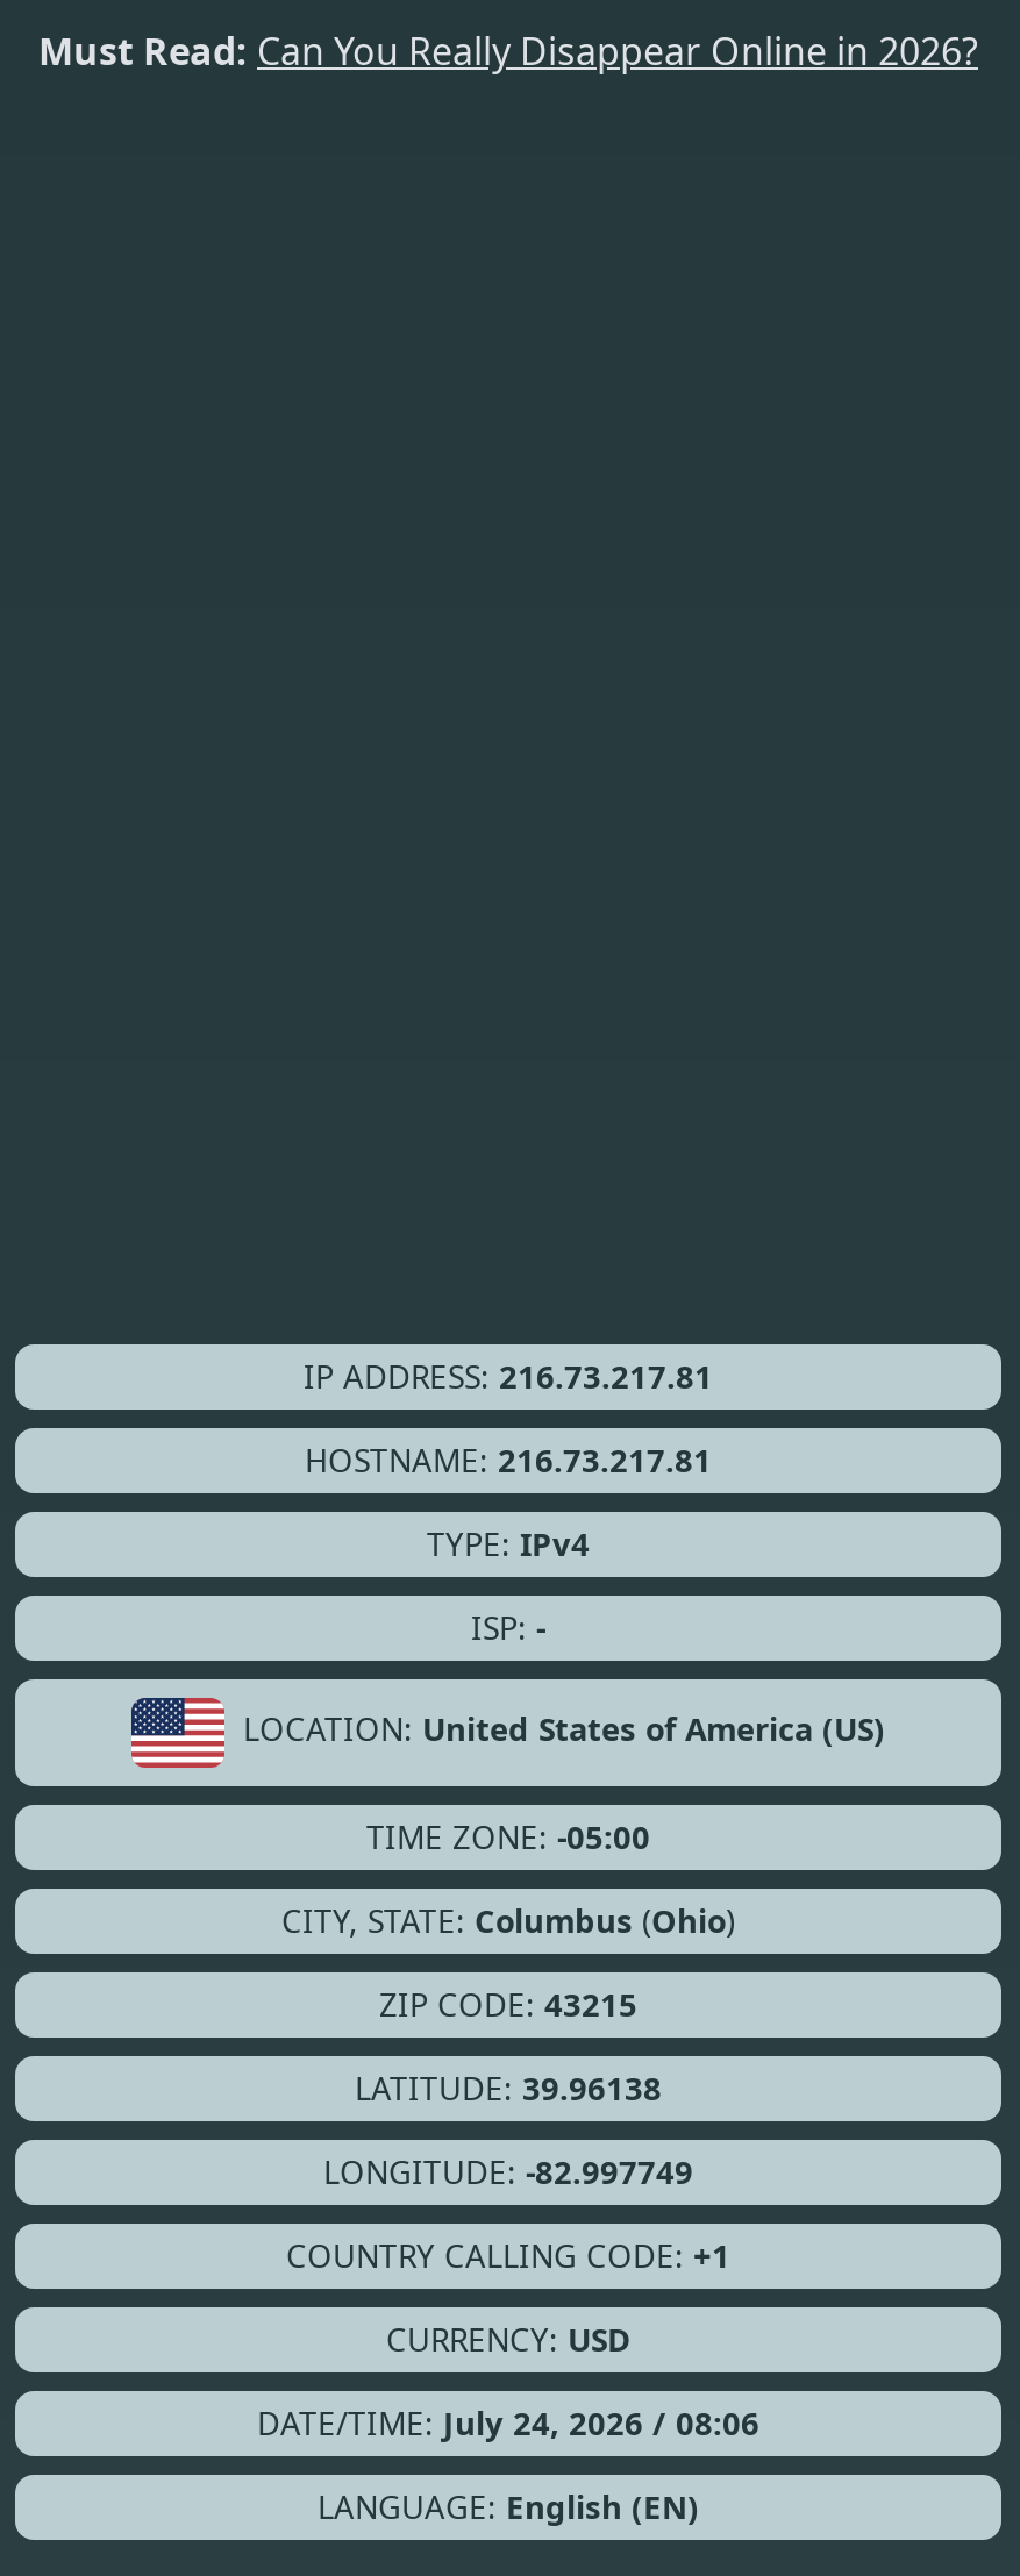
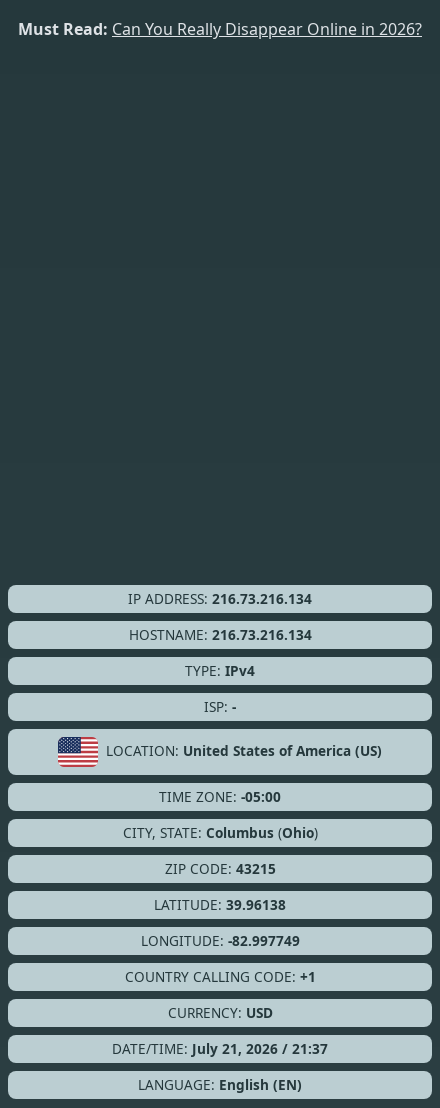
- IP ADDRESS: 216.73.217.81
+ IP ADDRESS: 216.73.216.134

- HOSTNAME: 216.73.217.81
+ HOSTNAME: 216.73.216.134

- DATE/TIME: July 24, 2026 / 08:06
+ DATE/TIME: July 21, 2026 / 21:37
